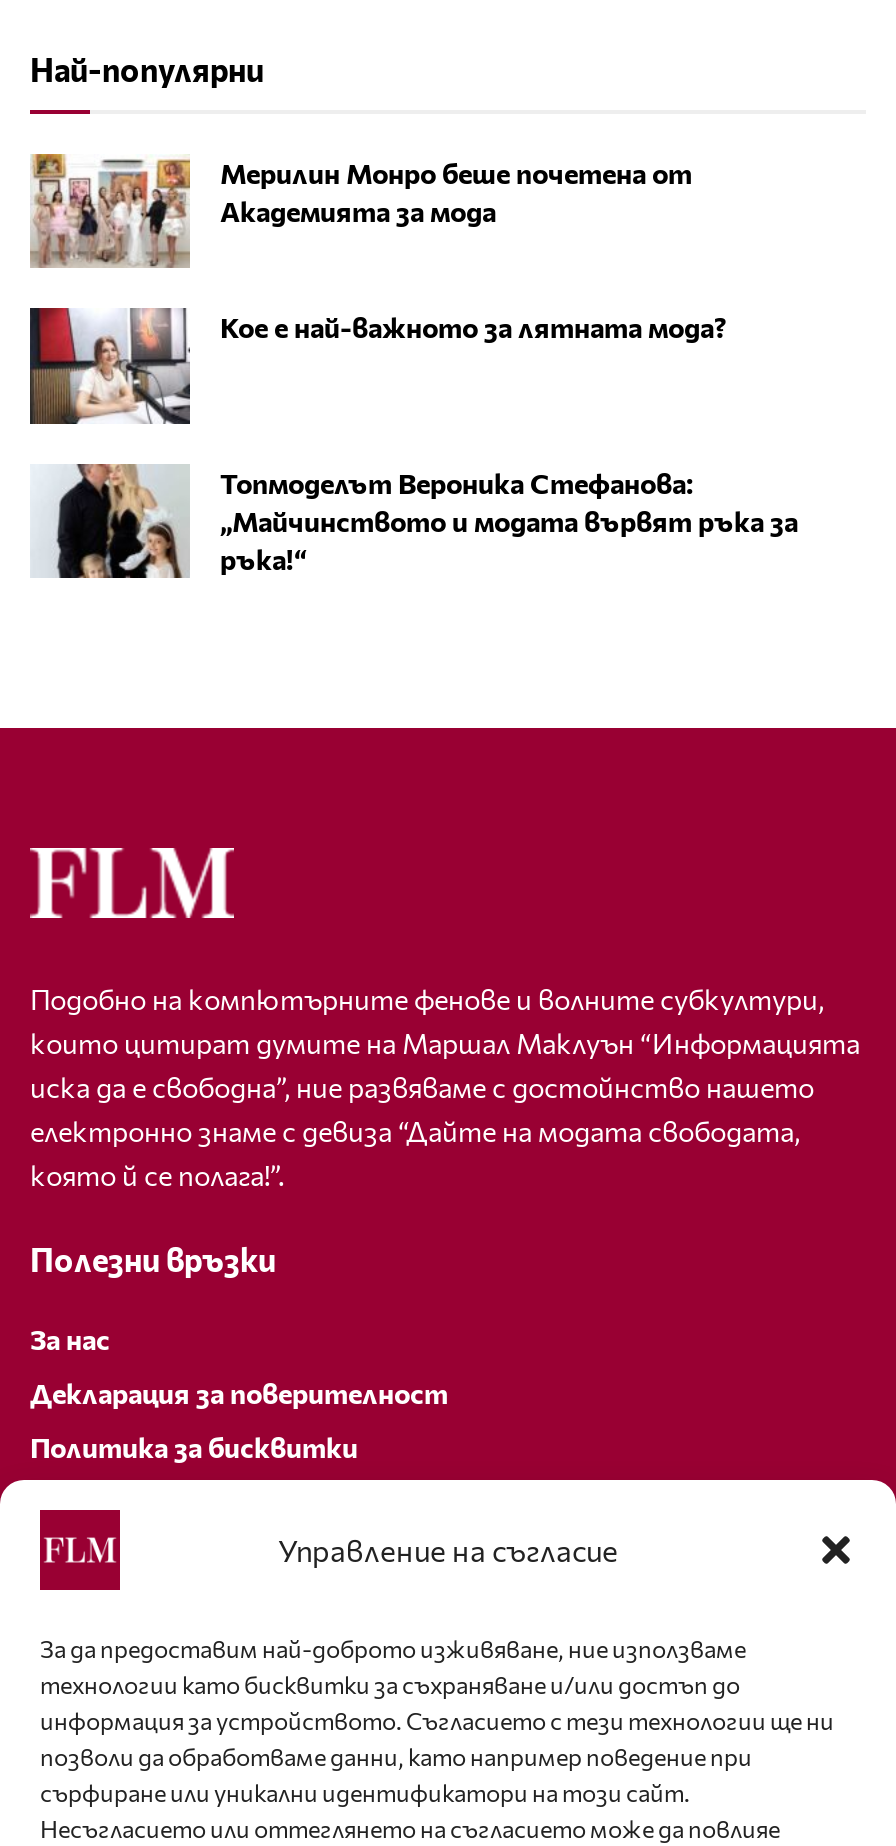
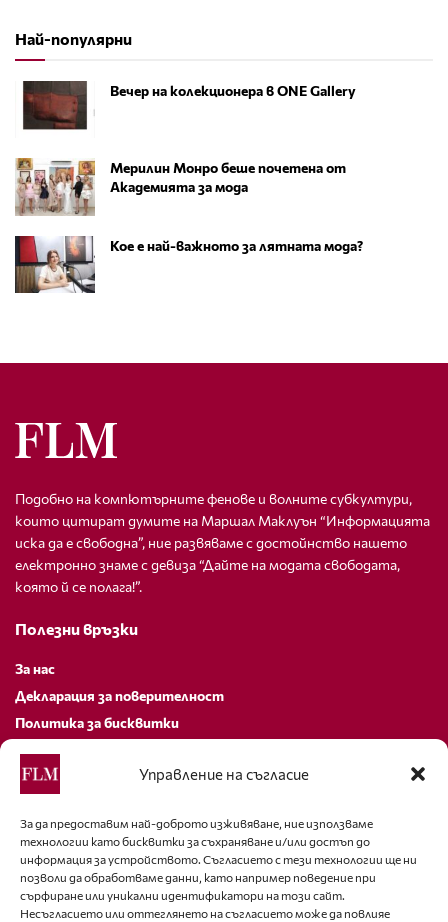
+ [image]
+ Вечер на колекционера в ONE Gallery

moved down: [image] | Мерилин Монро беше почетена от | Академията за мода | Кое е най-важното за лятната мода?

moved down: [image]

- [image]
- Топмоделът Вероника Стефанова:
- „Майчинството и модата вървят ръка за
- ръка!“
